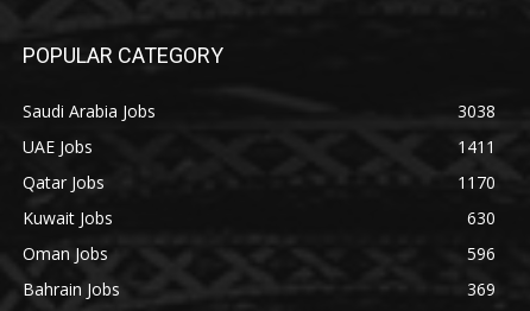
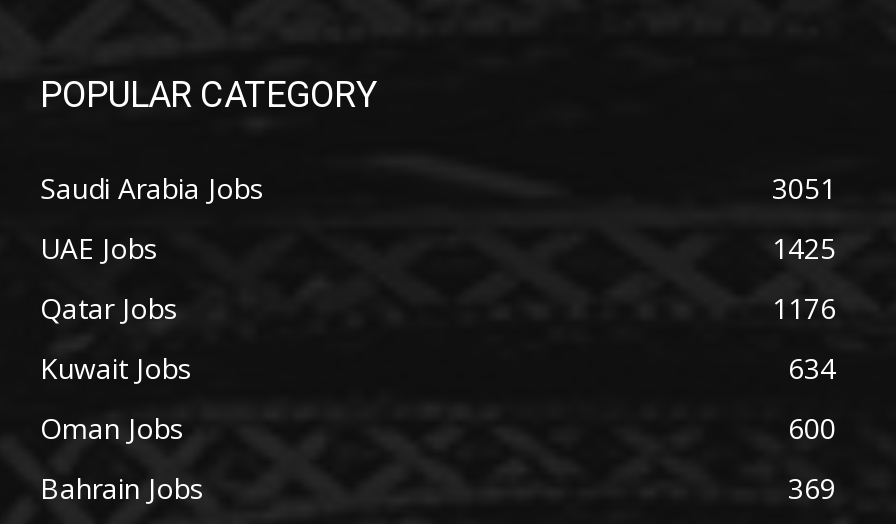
- 3038
+ 3051

- 1411
+ 1425

- 1170
+ 1176

- 630
+ 634

- 596
+ 600
